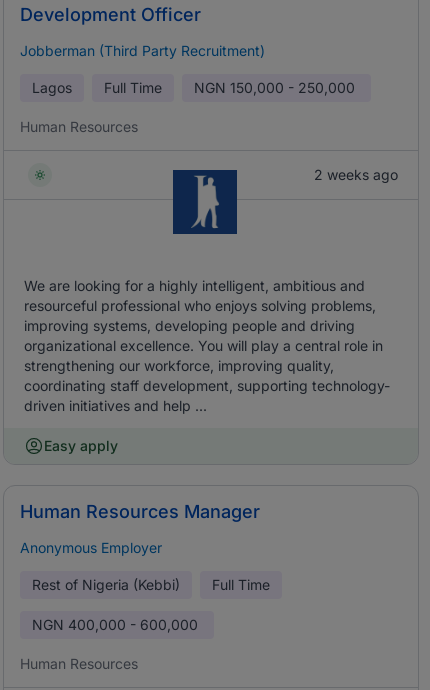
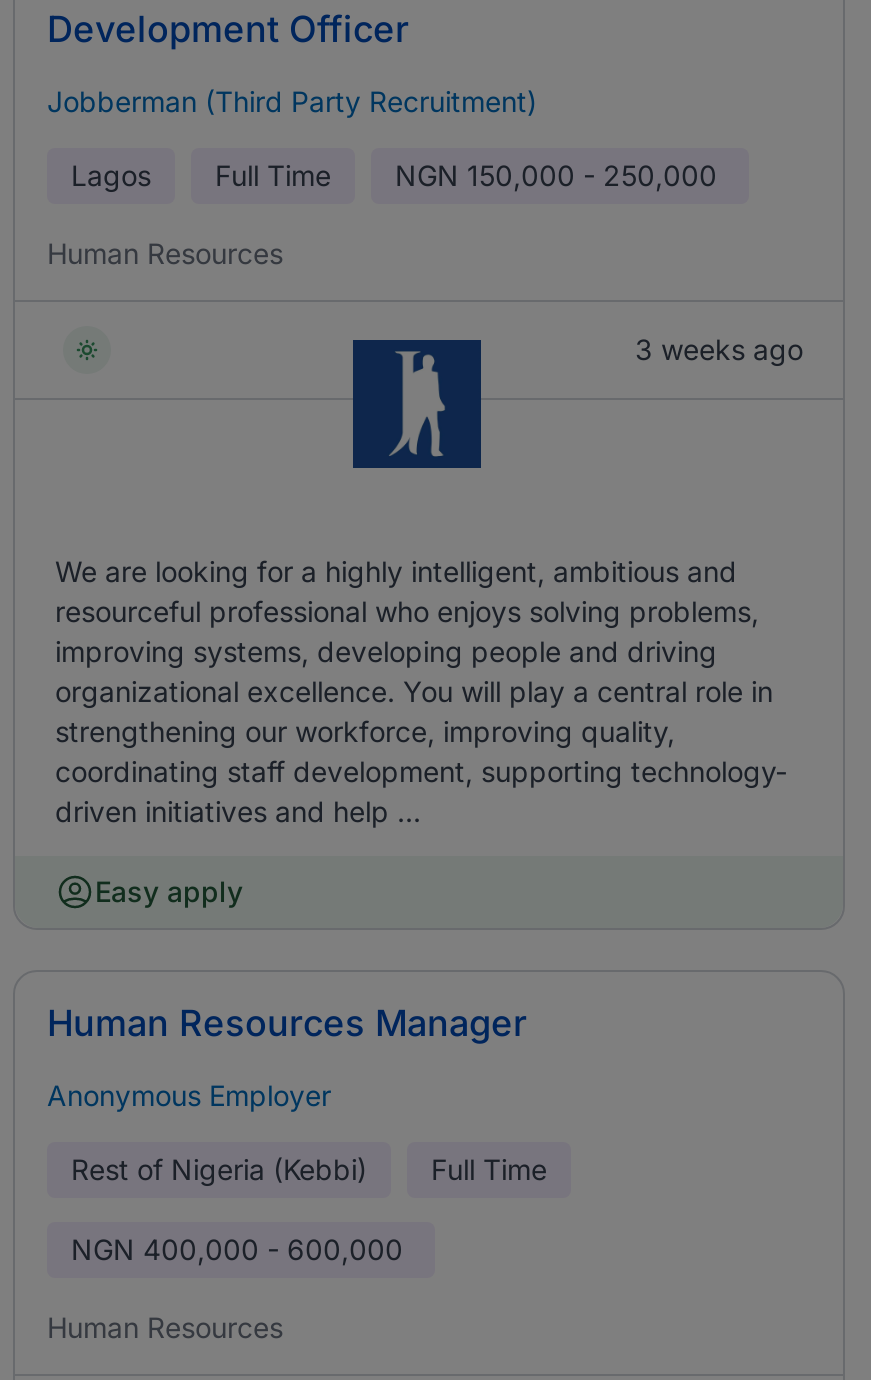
- 2 weeks ago
+ 3 weeks ago
